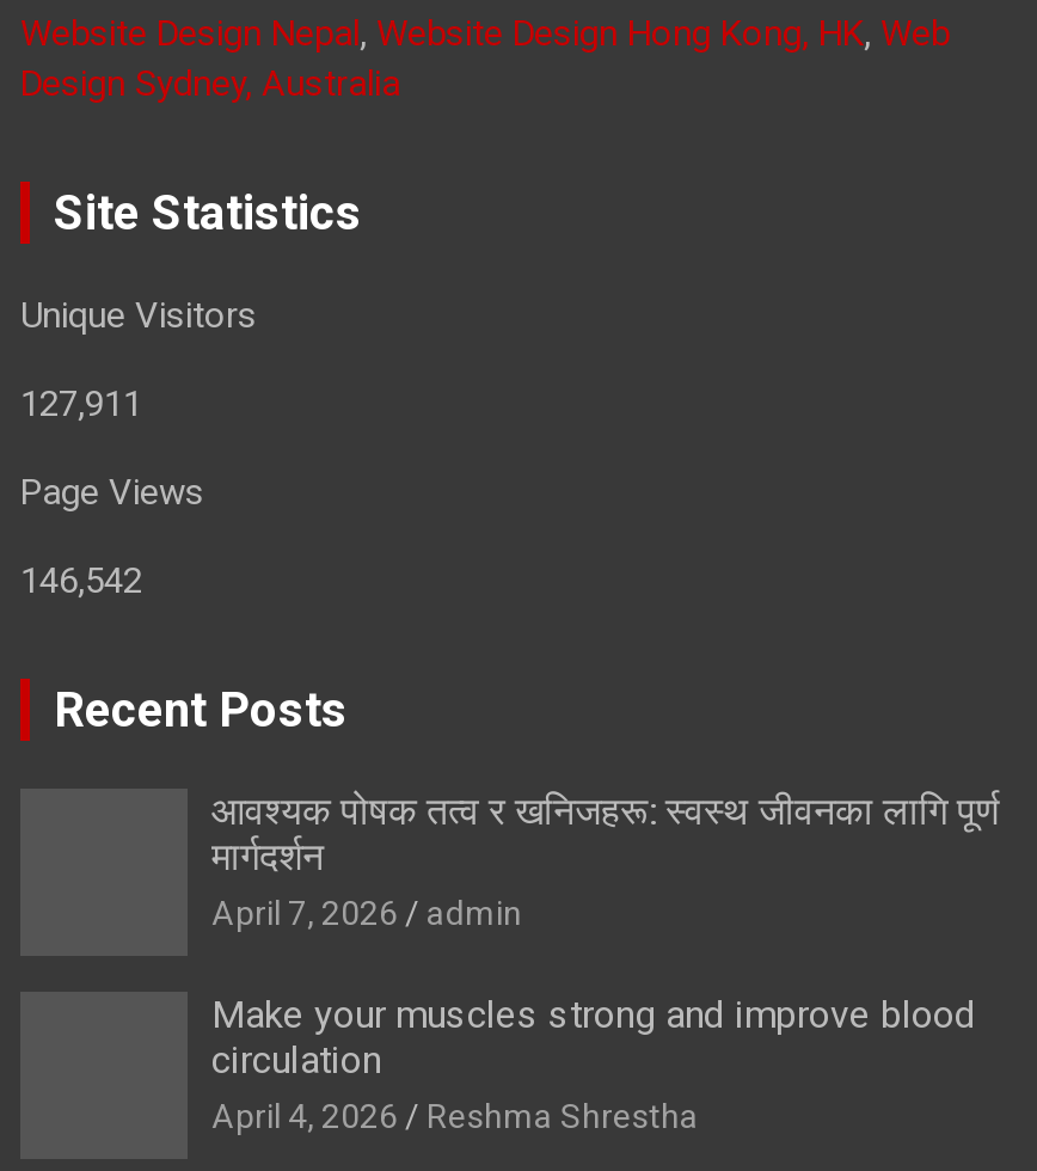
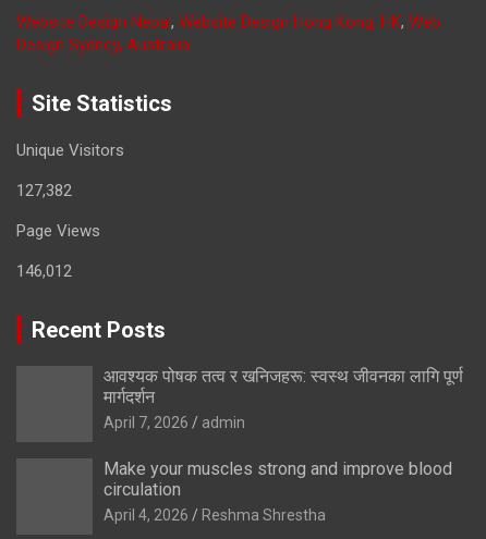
- 127,911
+ 127,382

- 146,542
+ 146,012
